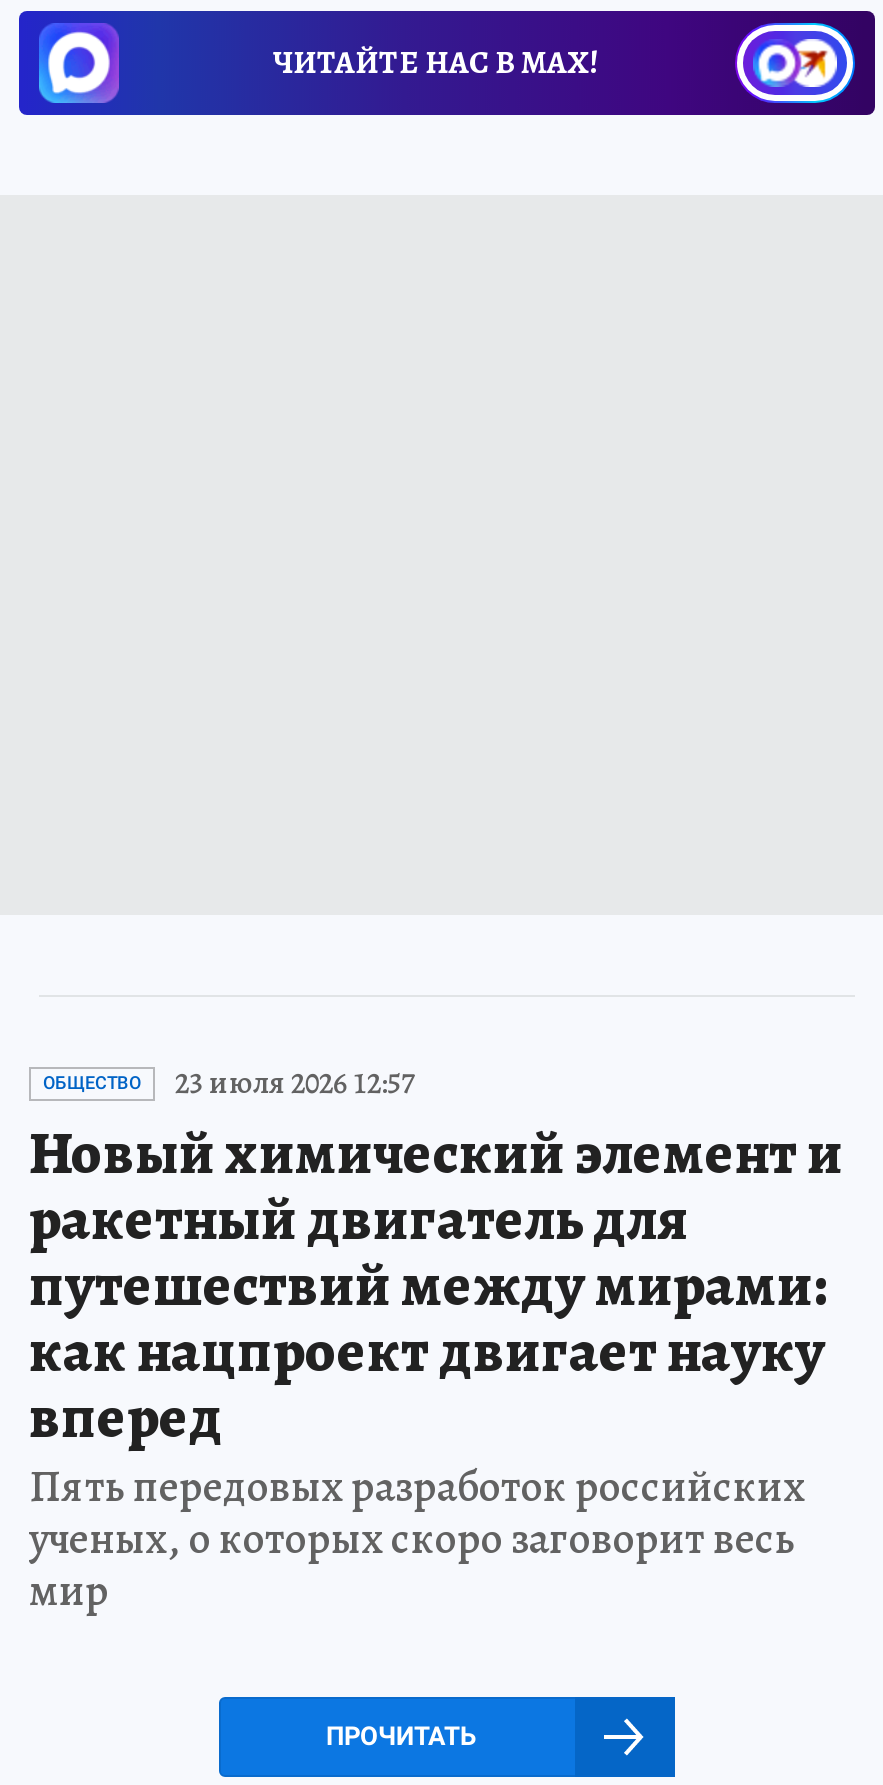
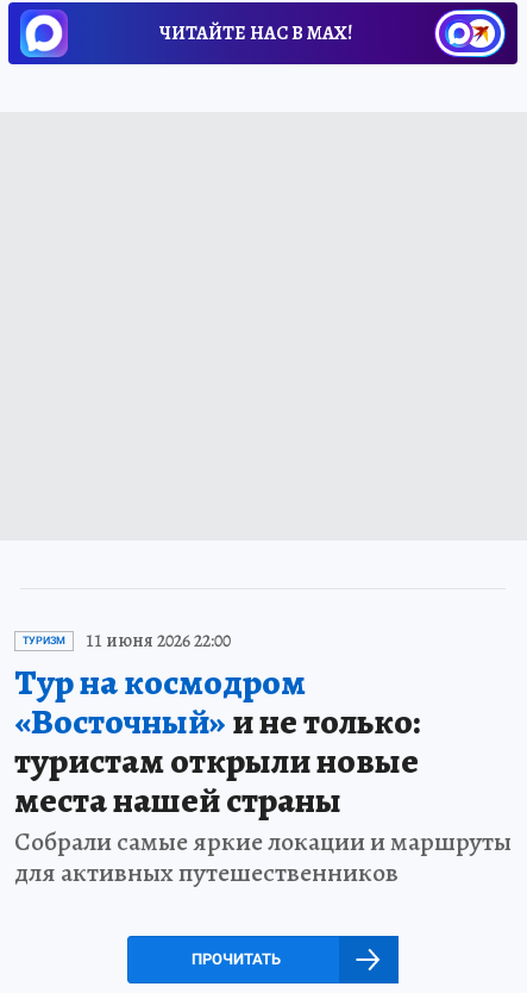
- ОБЩЕСТВО
- 23 июля 2026 12:57
- Новый химический элемент и
- ракетный двигатель для
- путешествий между мирами:
- как нацпроект двигает науку
- вперед
- Пять передовых разработок российских
- ученых, о которых скоро заговорит весь
- мир
+ ТУРИЗМ
+ 11 июня 2026 22:00
+ Тур на космодром
+ «Восточный»и не только:
+ туристам открыли новые
+ места нашей страны
+ Собрали самые яркие локации и маршруты
+ для активных путешественников
